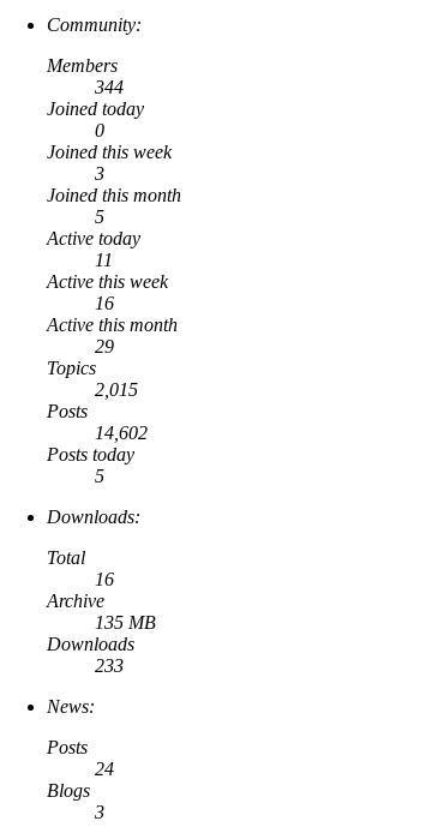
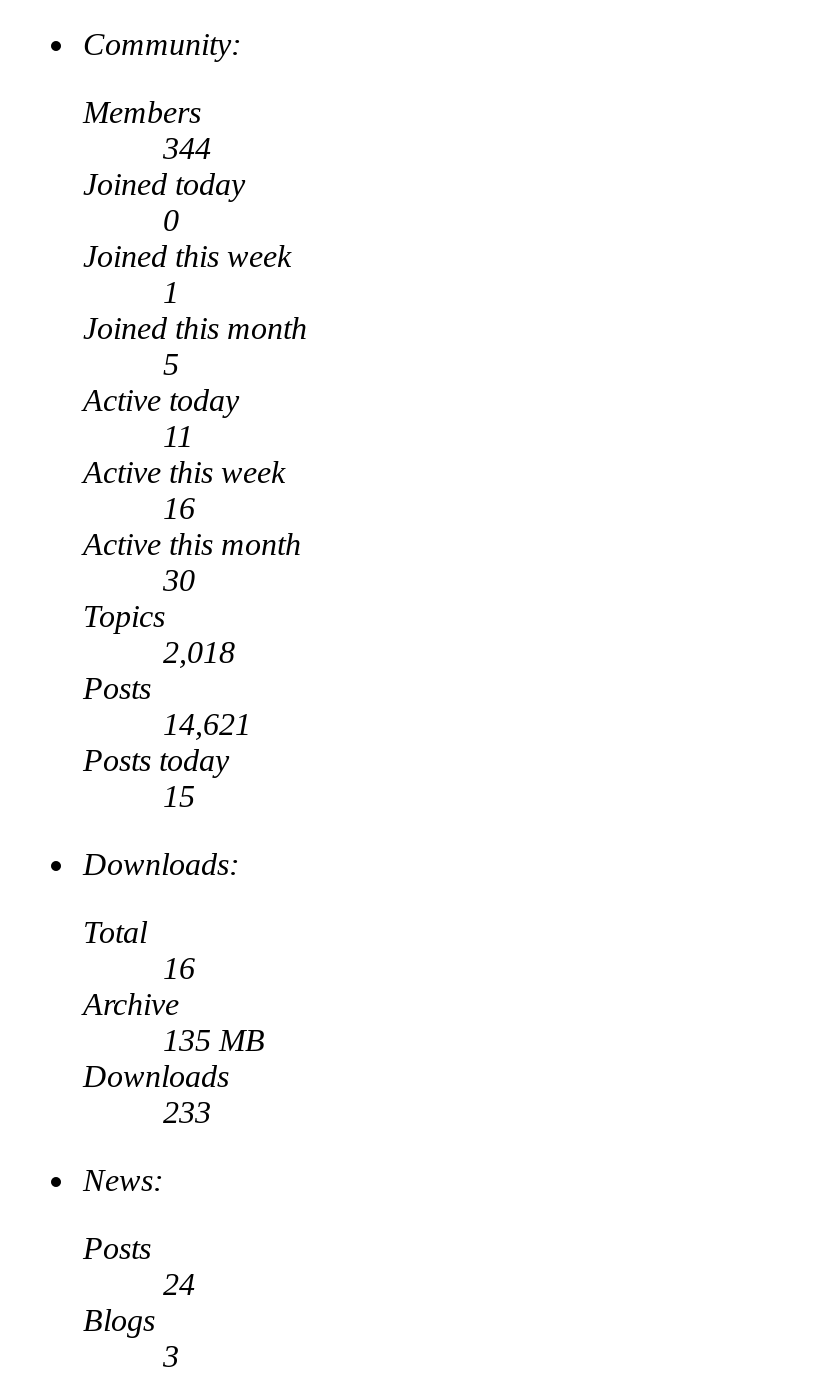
- 3
+ 1

- 29
+ 30

- 2,015
+ 2,018

- 14,602
+ 14,621

- 5
+ 15
